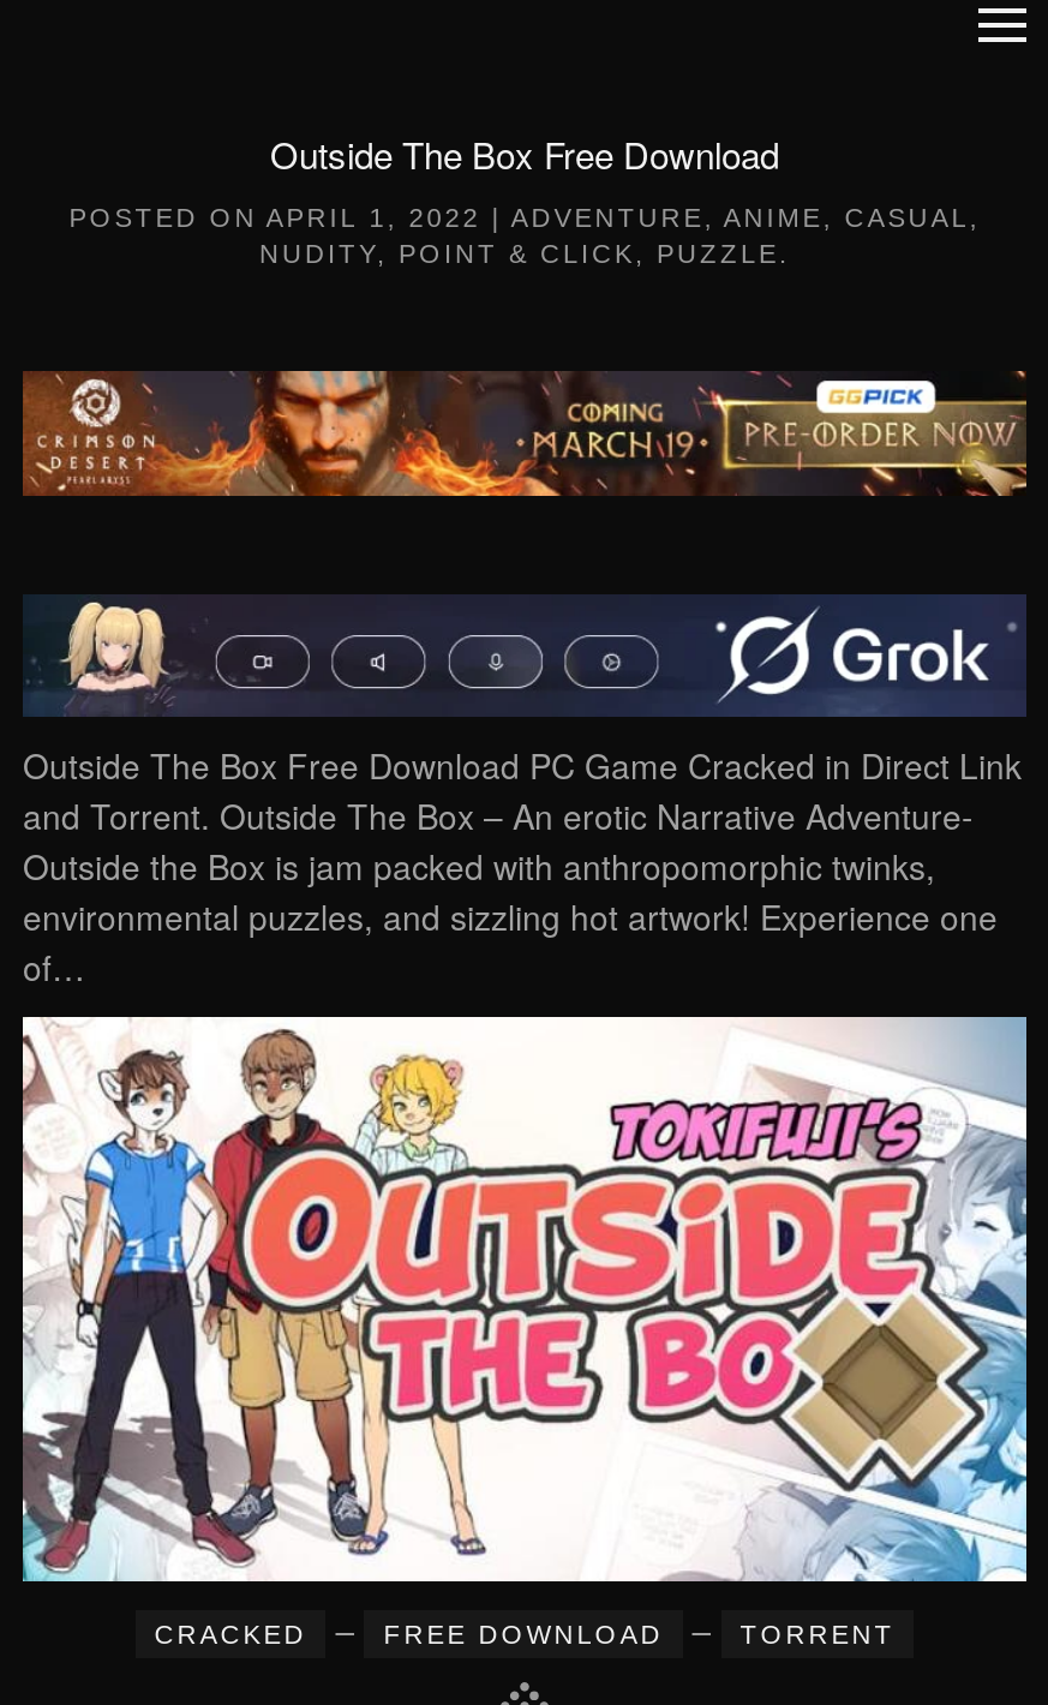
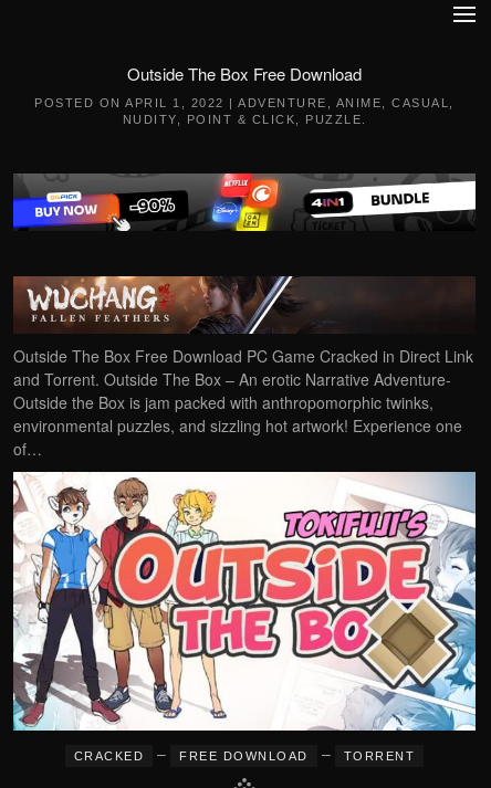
- [image]
+ [image]

- [image]
+ [image]
